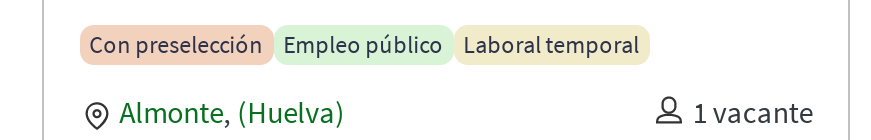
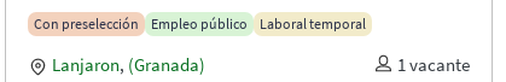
- Almonte, (Huelva)
+ Lanjaron, (Granada)
